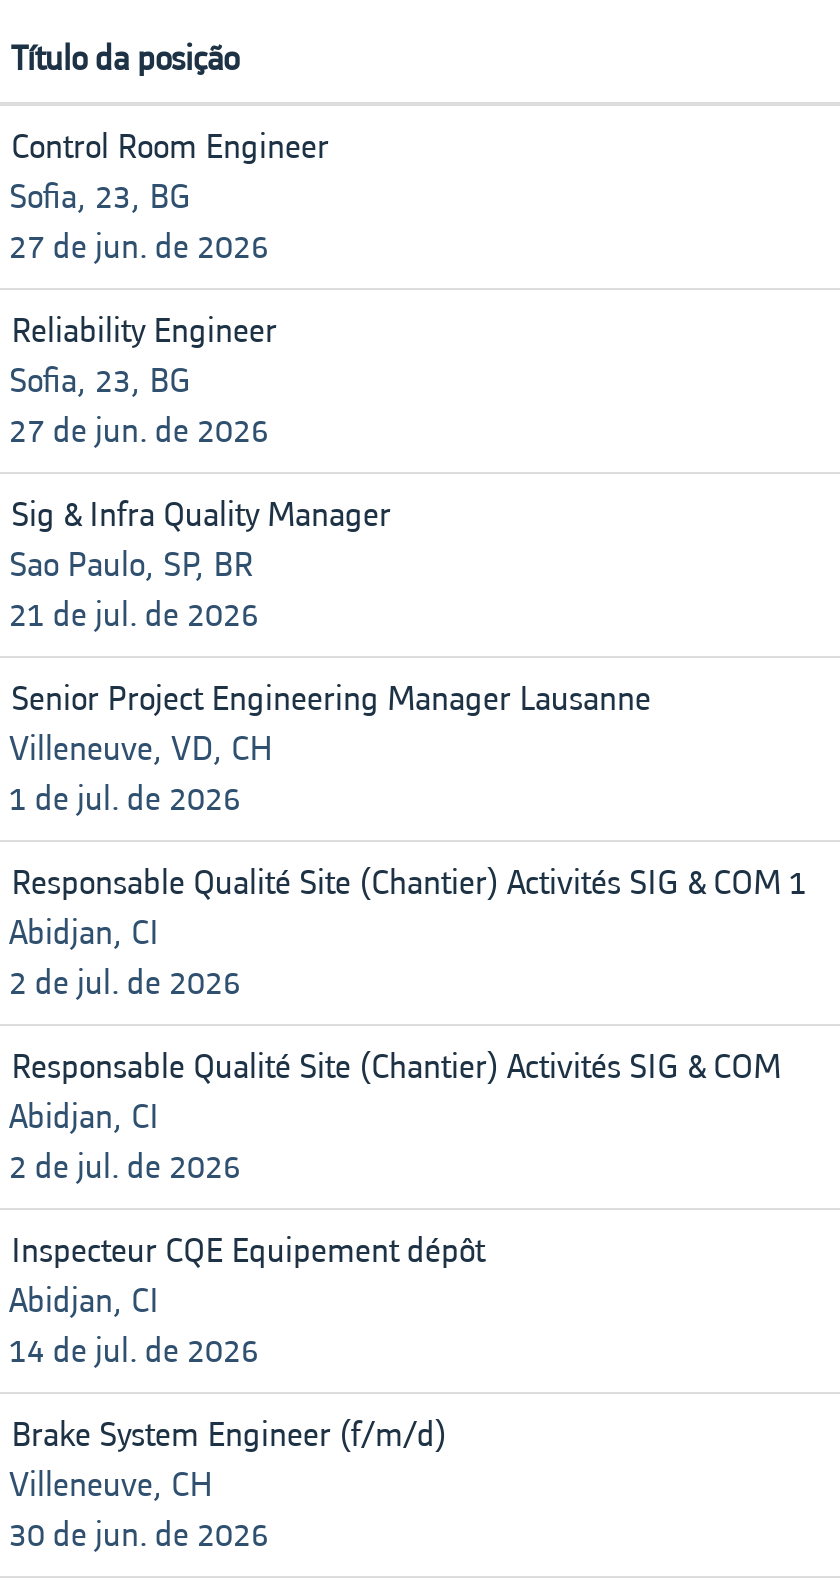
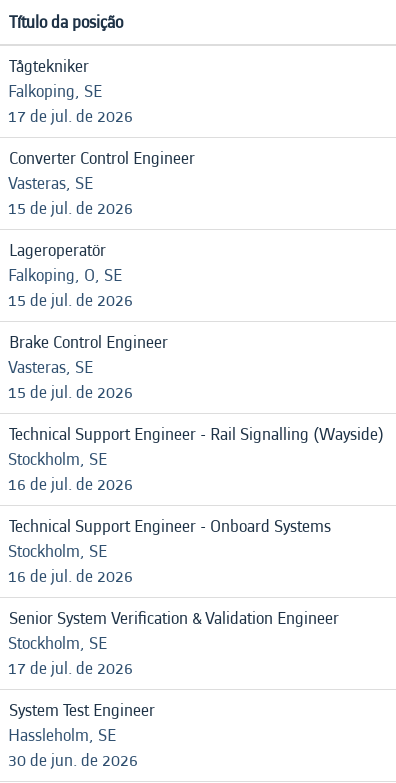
- Control Room Engineer
- Sofia, 23, BG
- 27 de jun. de 2026
+ Tågtekniker
+ Falkoping, SE
+ 17 de jul. de 2026

- Reliability Engineer
- Sofia, 23, BG
- 27 de jun. de 2026
+ Converter Control Engineer
+ Vasteras, SE
+ 15 de jul. de 2026

- Sig & Infra Quality Manager
- Sao Paulo, SP, BR
- 21 de jul. de 2026
+ Lageroperatör
+ Falkoping, O, SE
+ 15 de jul. de 2026

- Senior Project Engineering Manager Lausanne
- Villeneuve, VD, CH
- 1 de jul. de 2026
+ Brake Control Engineer
+ Vasteras, SE
+ 15 de jul. de 2026

- Responsable Qualité Site (Chantier) Activités SIG & COM 1
- Abidjan, CI
- 2 de jul. de 2026
+ Technical Support Engineer - Rail Signalling (Wayside)
+ Stockholm, SE
+ 16 de jul. de 2026

- Responsable Qualité Site (Chantier) Activités SIG & COM
- Abidjan, CI
- 2 de jul. de 2026
+ Technical Support Engineer - Onboard Systems
+ Stockholm, SE
+ 16 de jul. de 2026

- Inspecteur CQE Equipement dépôt
- Abidjan, CI
- 14 de jul. de 2026
+ Senior System Verification & Validation Engineer
+ Stockholm, SE
+ 17 de jul. de 2026

- Brake System Engineer (f/m/d)
- Villeneuve, CH
+ System Test Engineer
+ Hassleholm, SE
